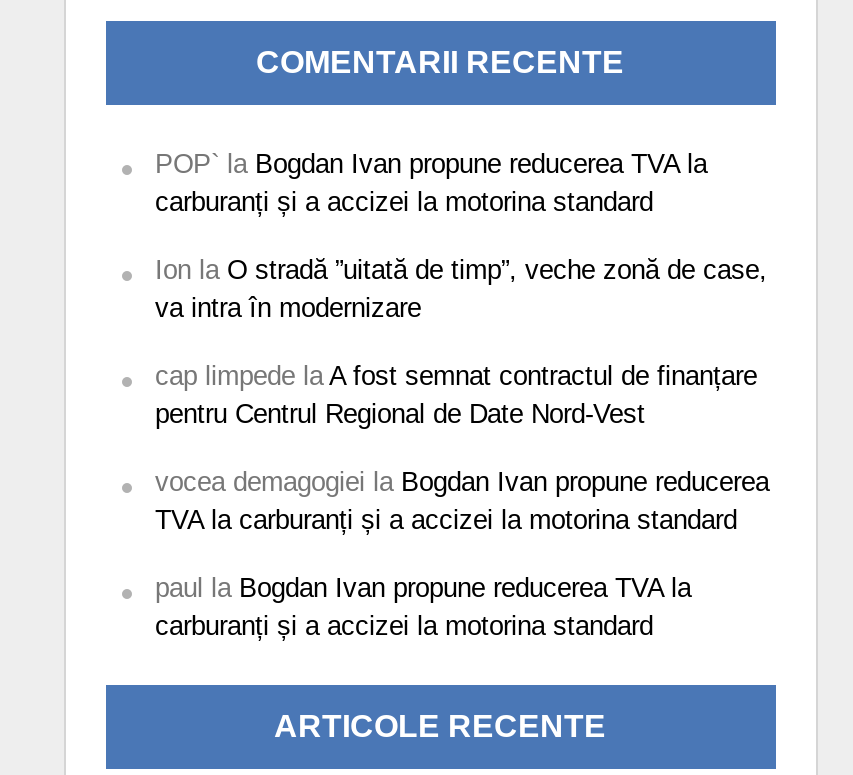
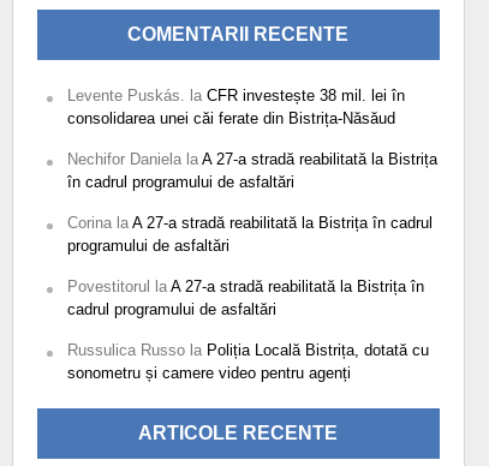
- POP` la Bogdan Ivan propune reducerea TVA la
- carburanți și a accizei la motorina standard
+ Levente Puskás. la CFR investește 38 mil. lei în
+ consolidarea unei căi ferate din Bistrița-Năsăud

- Ion la O stradă ”uitată de timp”, veche zonă de case,
- va intra în modernizare
+ Nechifor Daniela la A 27-a stradă reabilitată la Bistrița
+ în cadrul programului de asfaltări

- cap limpede laA fost semnat contractul de finanțare
- pentru Centrul Regional de Date Nord-Vest
+ Corina laA 27-a stradă reabilitată la Bistrița în cadrul
+ programului de asfaltări

- vocea demagogiei la Bogdan Ivan propune reducerea
- TVA la carburanți și a accizei la motorina standard
+ Povestitorul la A 27-a stradă reabilitată la Bistrița în
+ cadrul programului de asfaltări

- paul la Bogdan Ivan propune reducerea TVA la
- carburanți și a accizei la motorina standard
+ Russulica Russo la Poliția Locală Bistrița, dotată cu
+ sonometru și camere video pentru agenți
